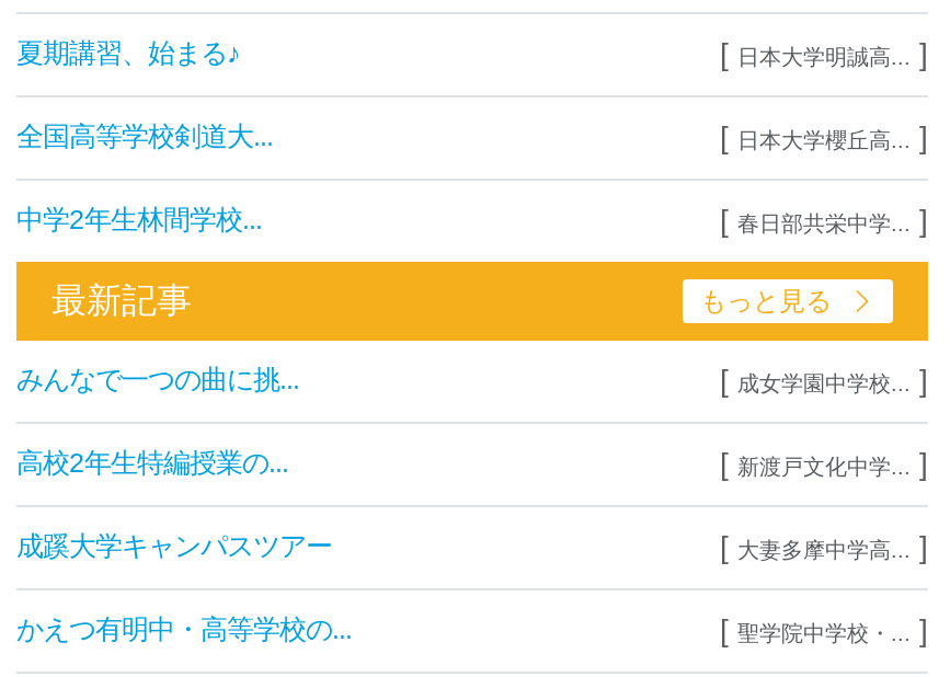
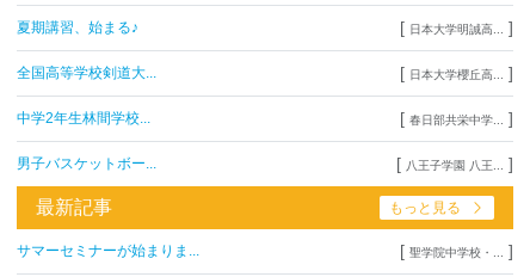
+ 男子バスケットボー...
+ [八王子学園 八王...]

moved down: 最新記事 | もっと見る

- みんなで一つの曲に挑...
- [成女学園中学校...]
- 高校2年生特編授業の...
- [新渡戸文化中学...]
- 成蹊大学キャンパスツアー
- [大妻多摩中学高...]
- かえつ有明中・高等学校の...
+ サマーセミナーが始まりま...
